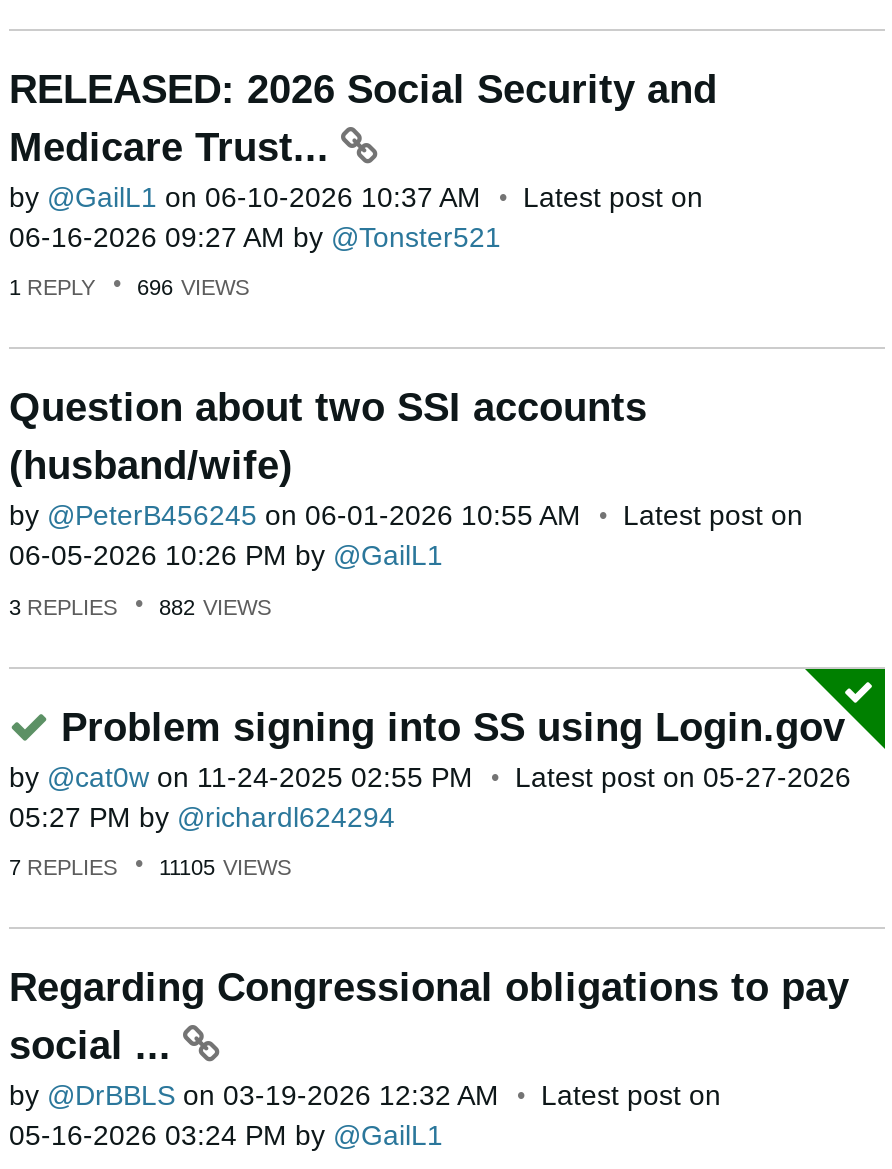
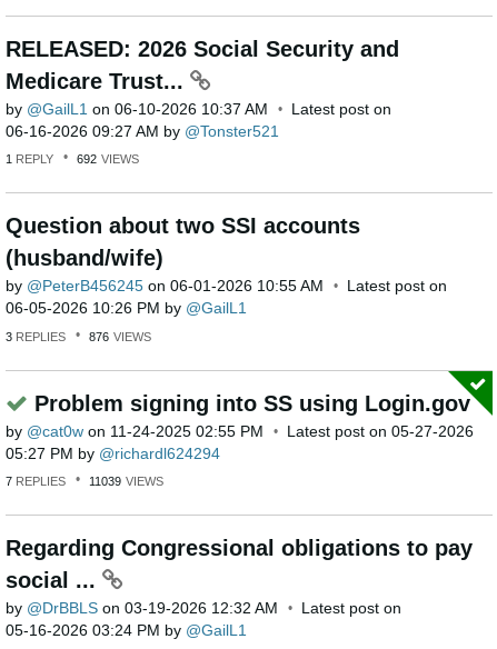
- 1 REPLY 696 VIEWS
+ 1 REPLY 692 VIEWS

- 3 REPLIES 882 VIEWS
+ 3 REPLIES 876 VIEWS

- 7 REPLIES 11105 VIEWS
+ 7 REPLIES 11039 VIEWS
